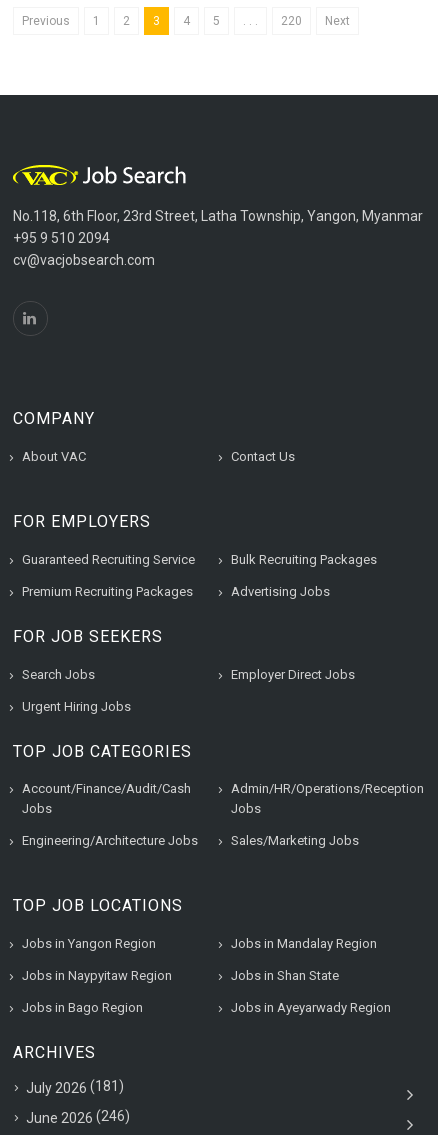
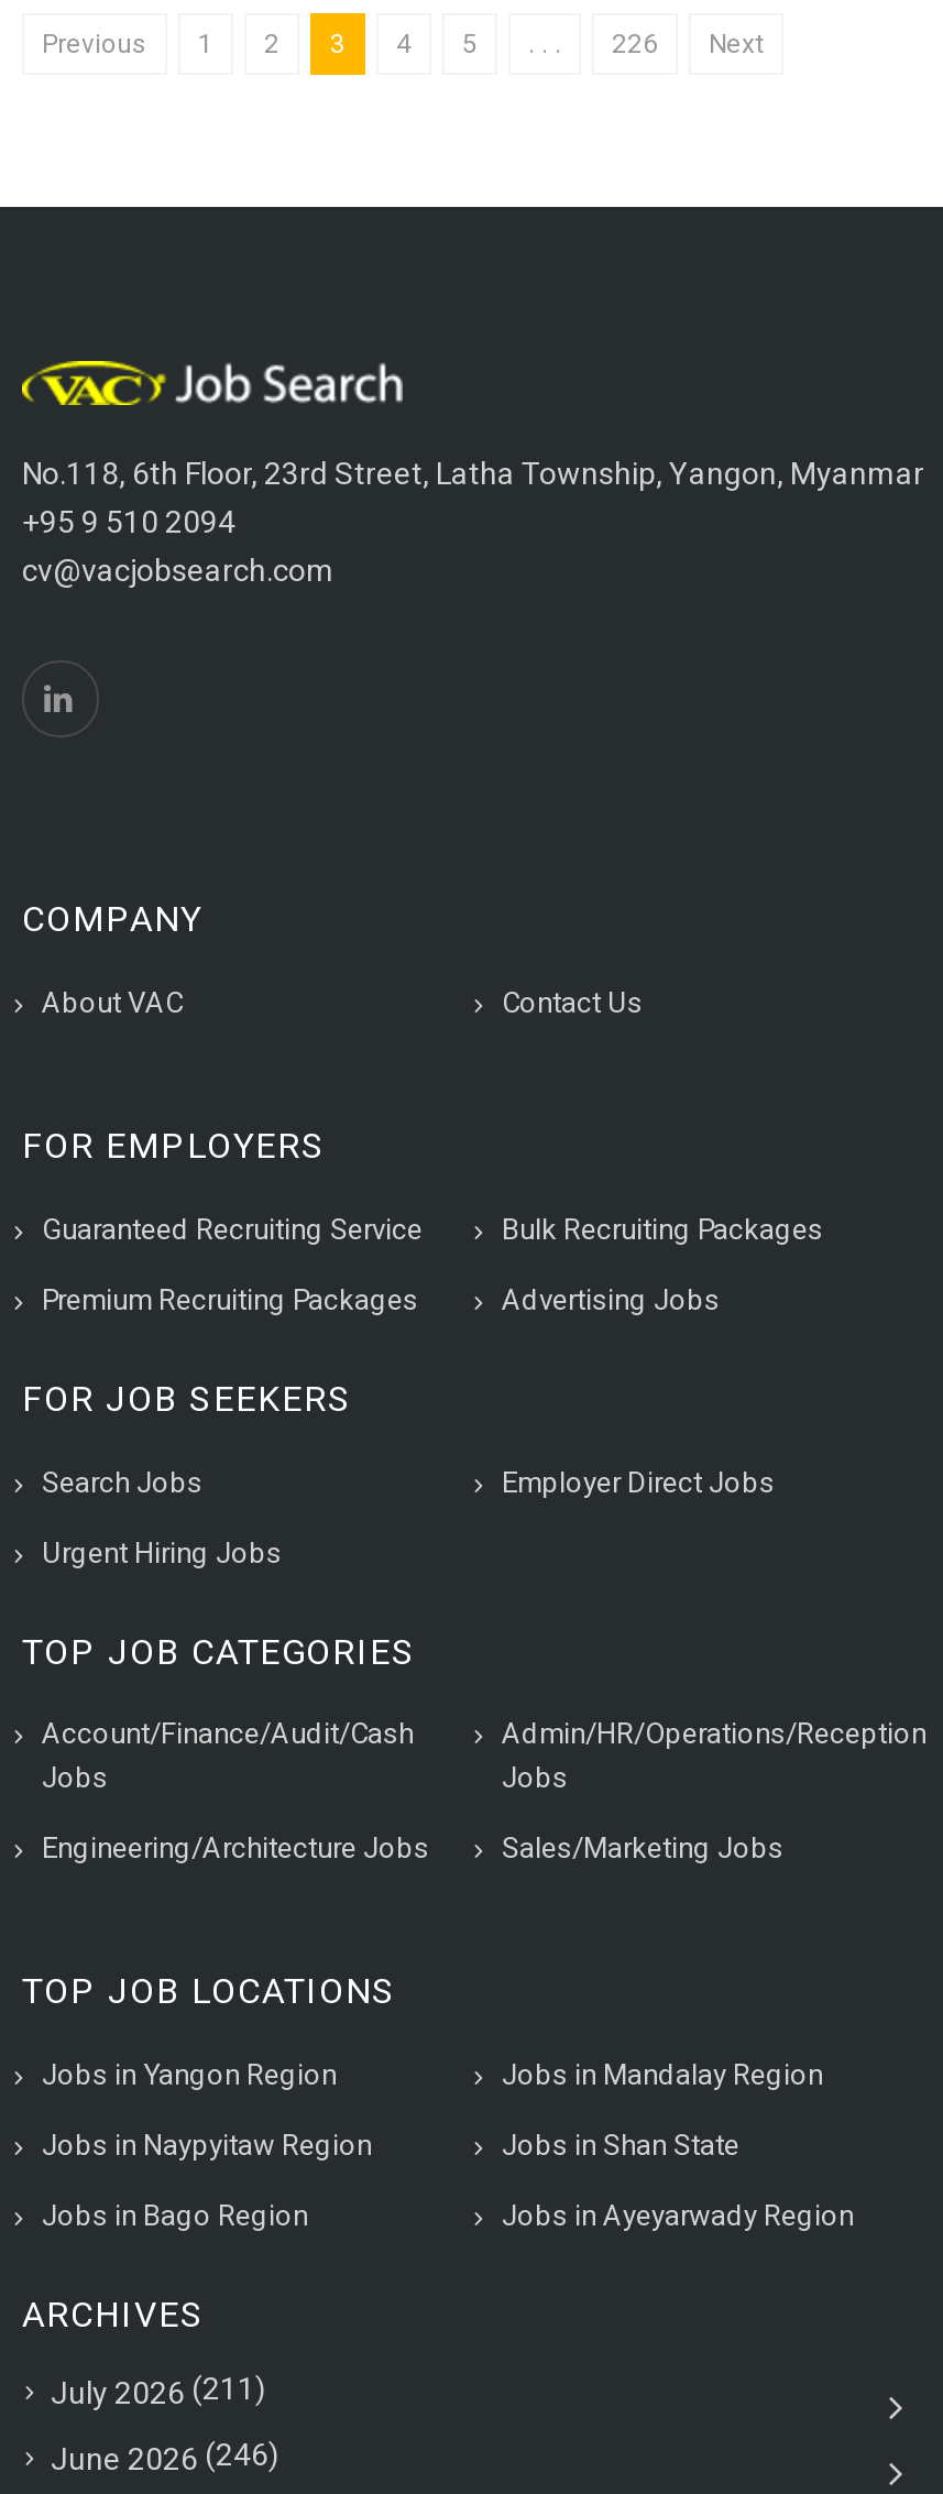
- 220
+ 226

- July 2026 (181)
+ July 2026 (211)
